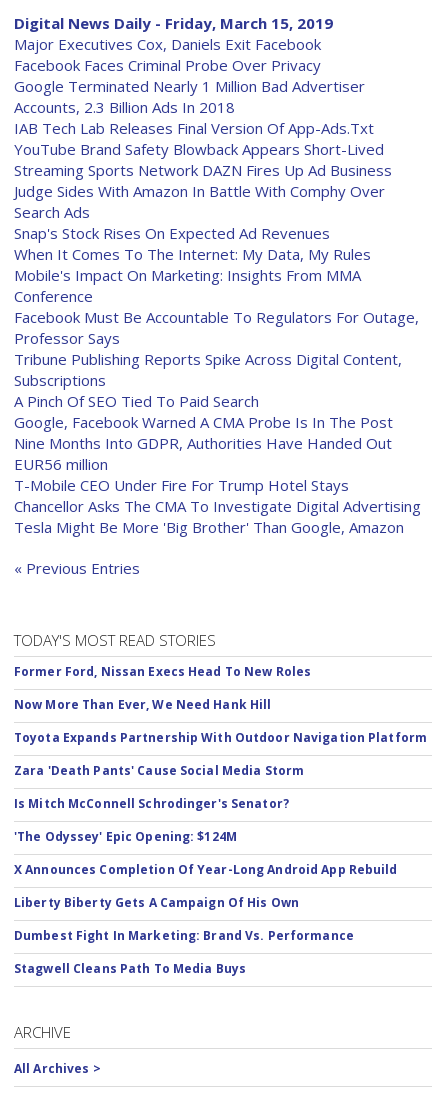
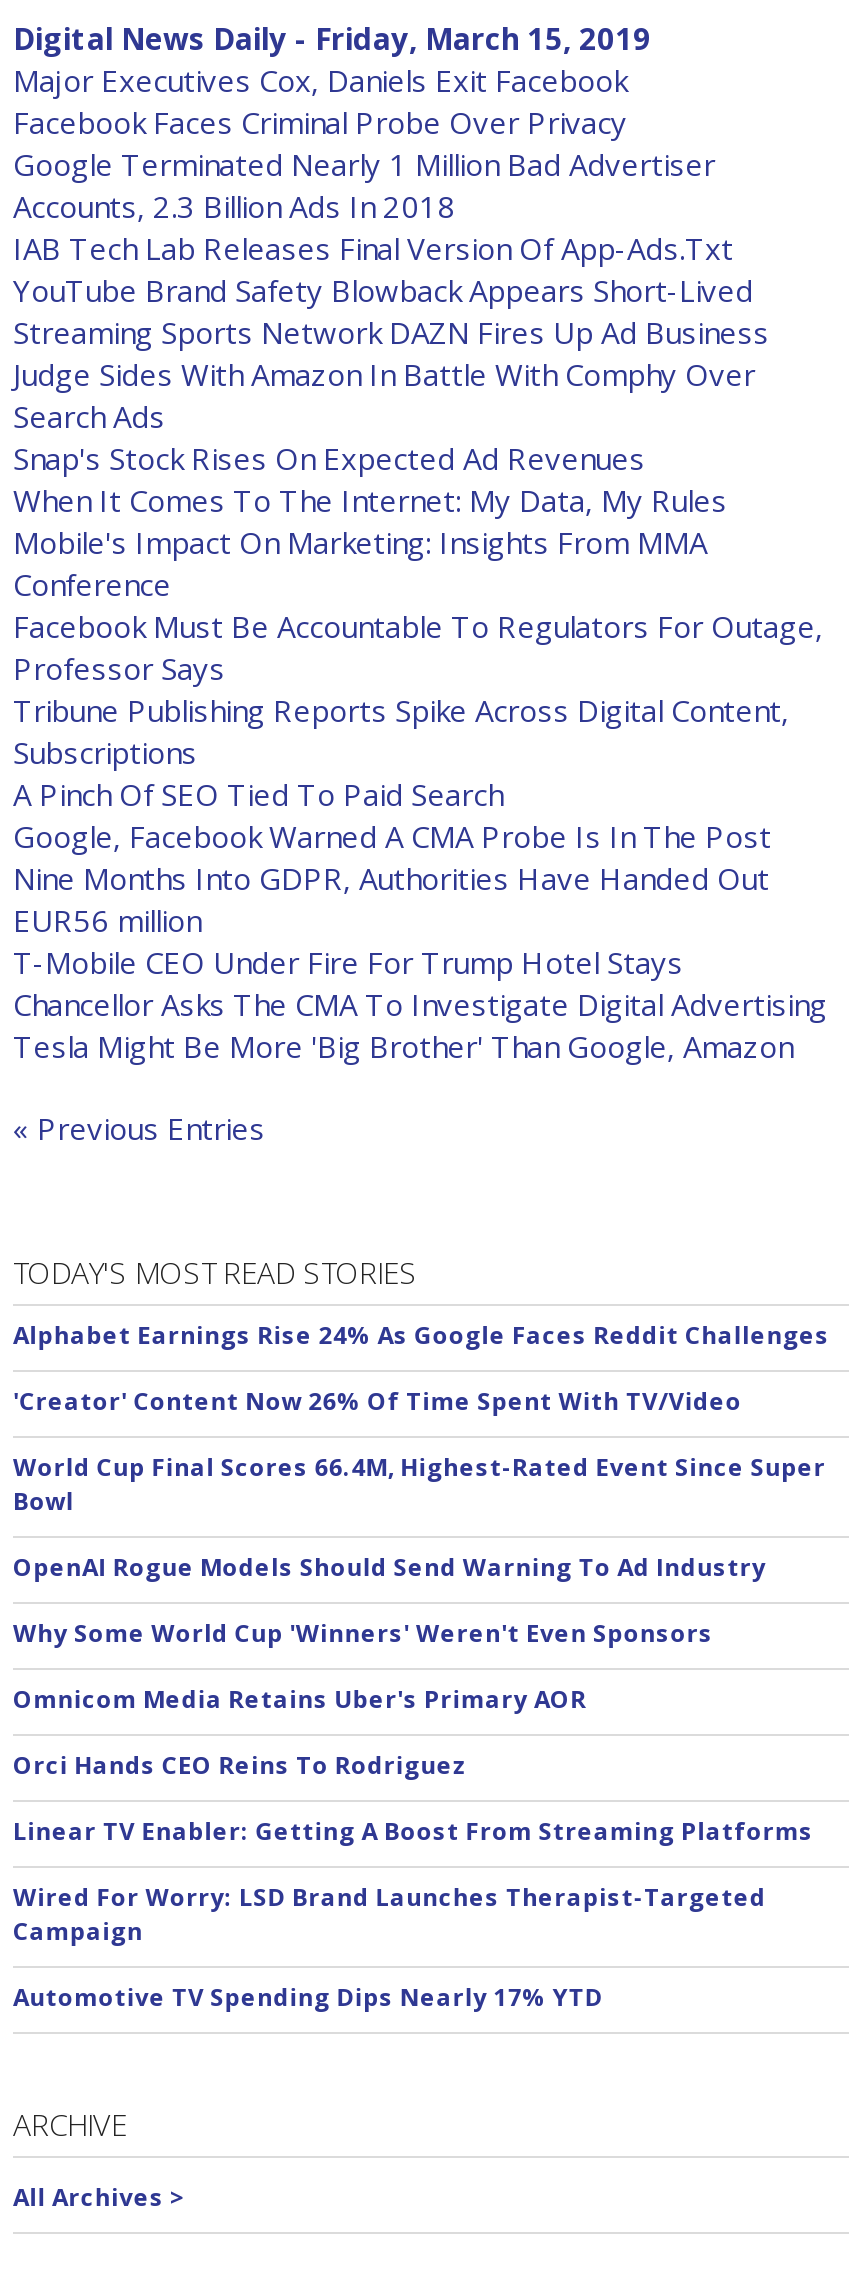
- Former Ford, Nissan Execs Head To New Roles
+ Alphabet Earnings Rise 24% As Google Faces Reddit Challenges

- Now More Than Ever, We Need Hank Hill
+ 'Creator' Content Now 26% Of Time Spent With TV/Video

- Toyota Expands Partnership With Outdoor Navigation Platform
+ World Cup Final Scores 66.4M, Highest-Rated Event Since Super
+ Bowl

- Zara 'Death Pants' Cause Social Media Storm
+ OpenAI Rogue Models Should Send Warning To Ad Industry

- Is Mitch McConnell Schrodinger's Senator?
+ Why Some World Cup 'Winners' Weren't Even Sponsors

- 'The Odyssey' Epic Opening: $124M
+ Omnicom Media Retains Uber's Primary AOR

- X Announces Completion Of Year-Long Android App Rebuild
+ Orci Hands CEO Reins To Rodriguez

- Liberty Biberty Gets A Campaign Of His Own
+ Linear TV Enabler: Getting A Boost From Streaming Platforms

- Dumbest Fight In Marketing: Brand Vs. Performance
+ Wired For Worry: LSD Brand Launches Therapist-Targeted
+ Campaign

- Stagwell Cleans Path To Media Buys
+ Automotive TV Spending Dips Nearly 17% YTD
